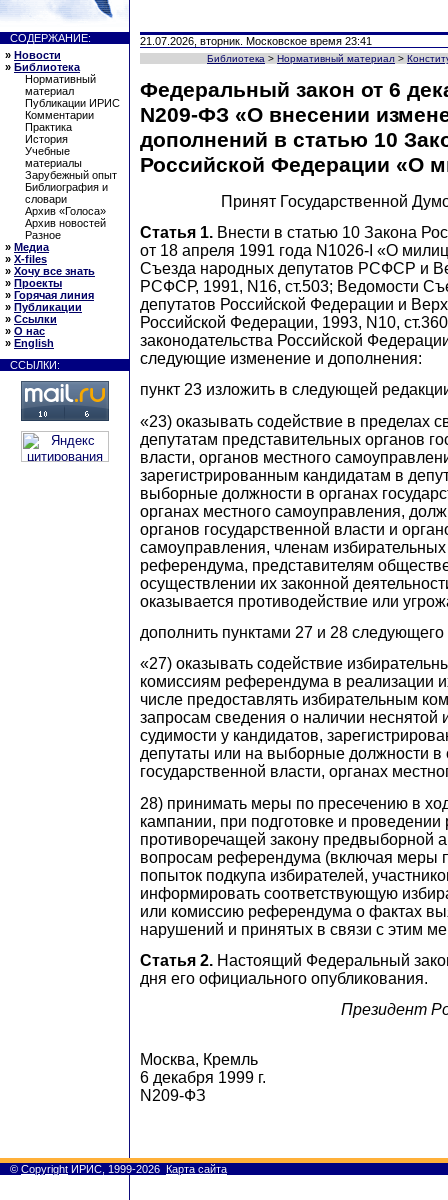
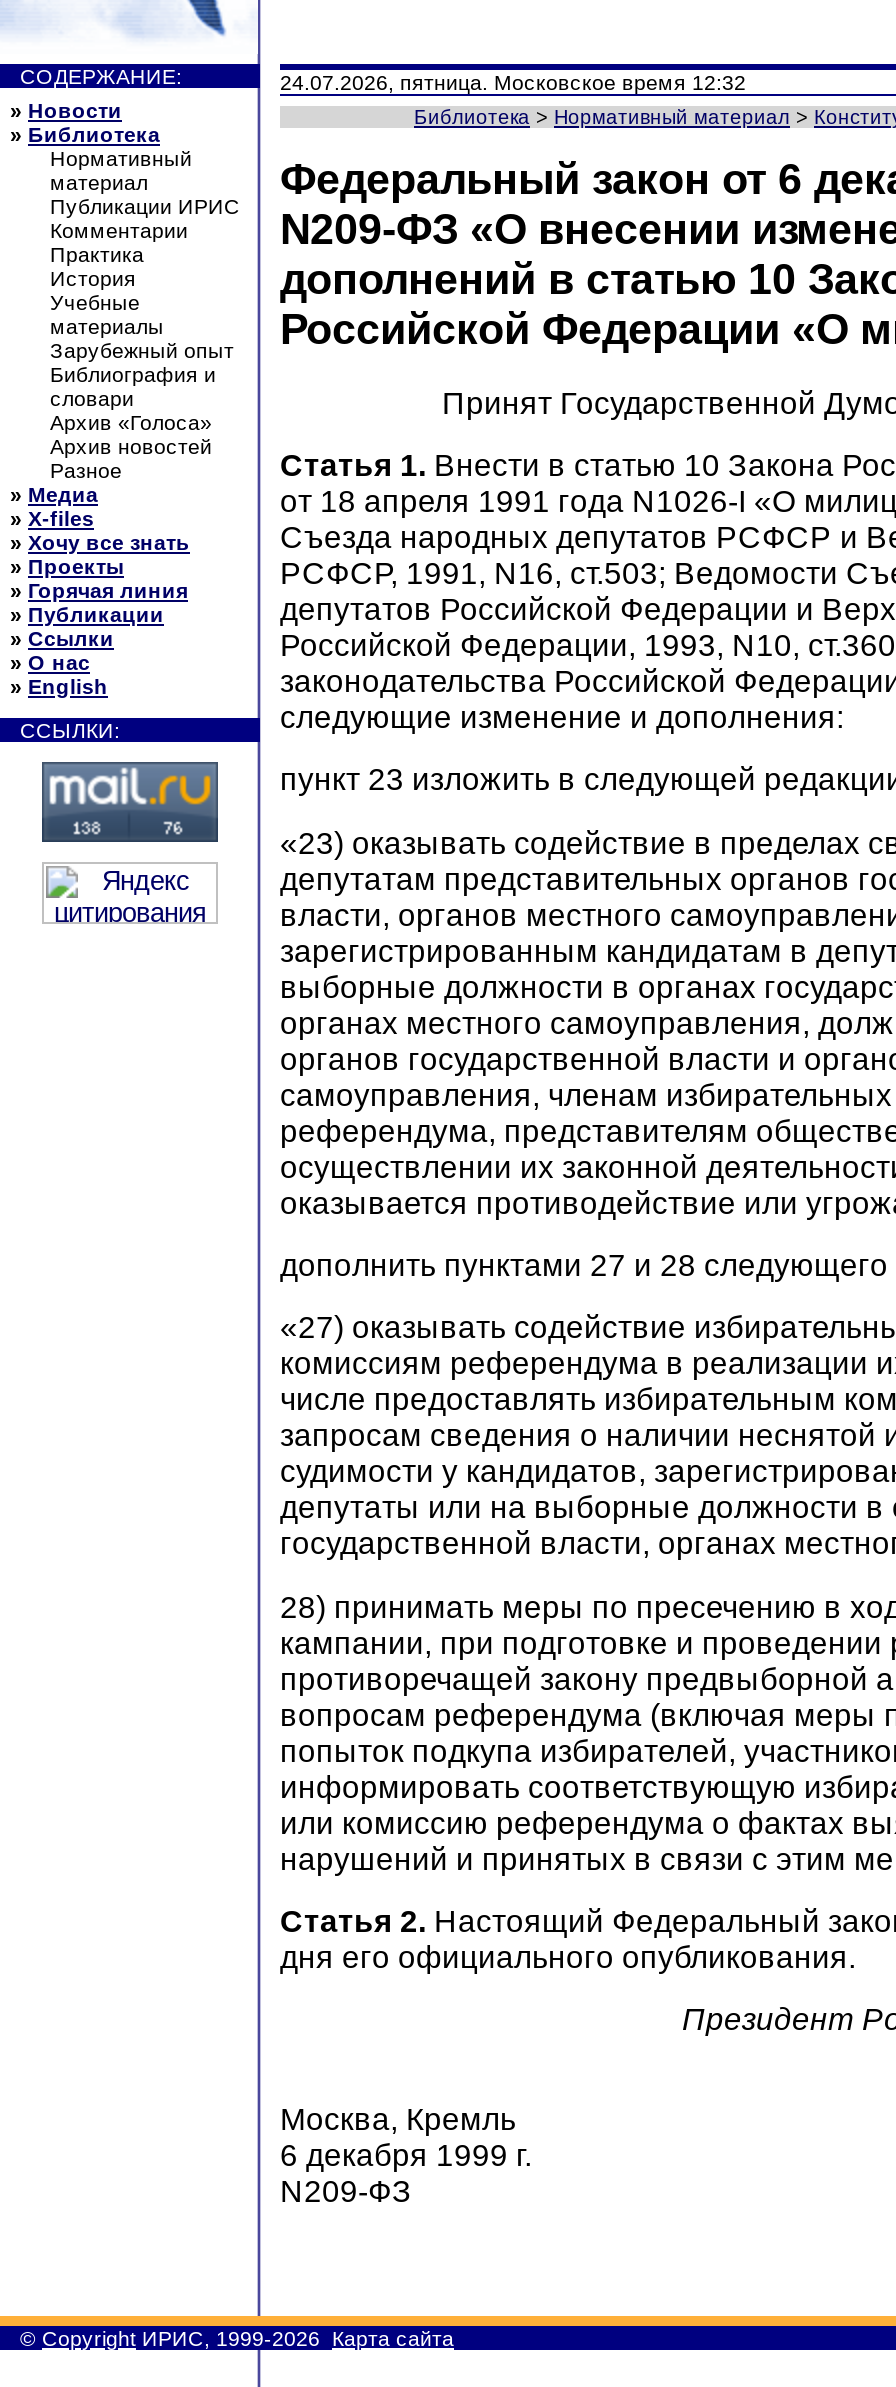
- 21.07.2026, вторник. Московское время 23:41
+ 24.07.2026, пятница. Московское время 12:32
